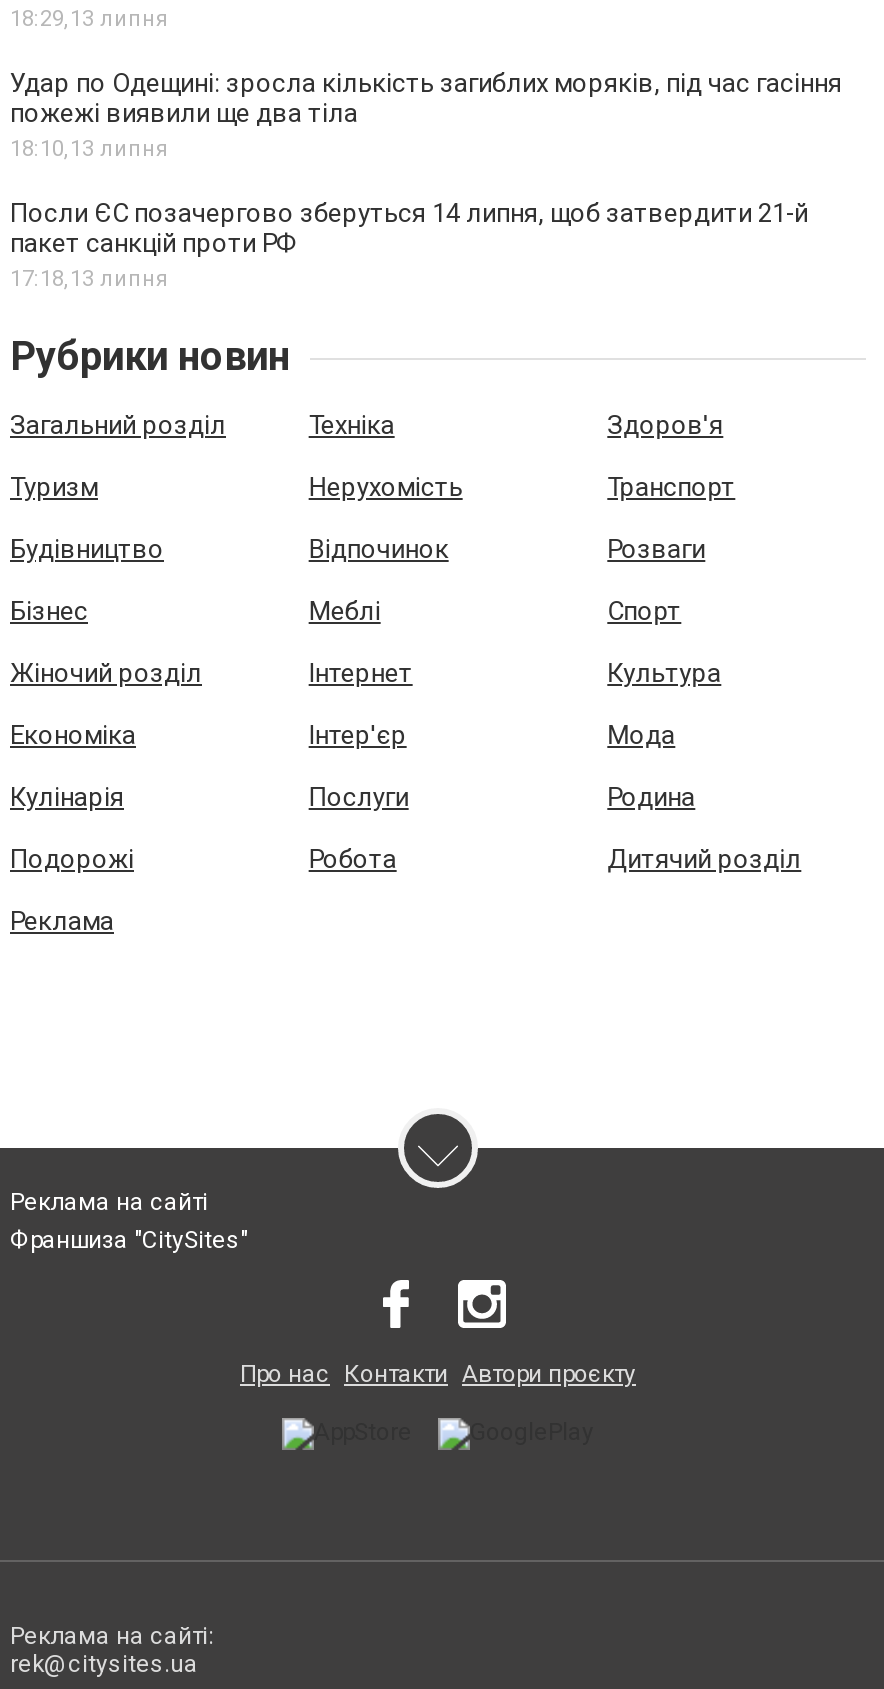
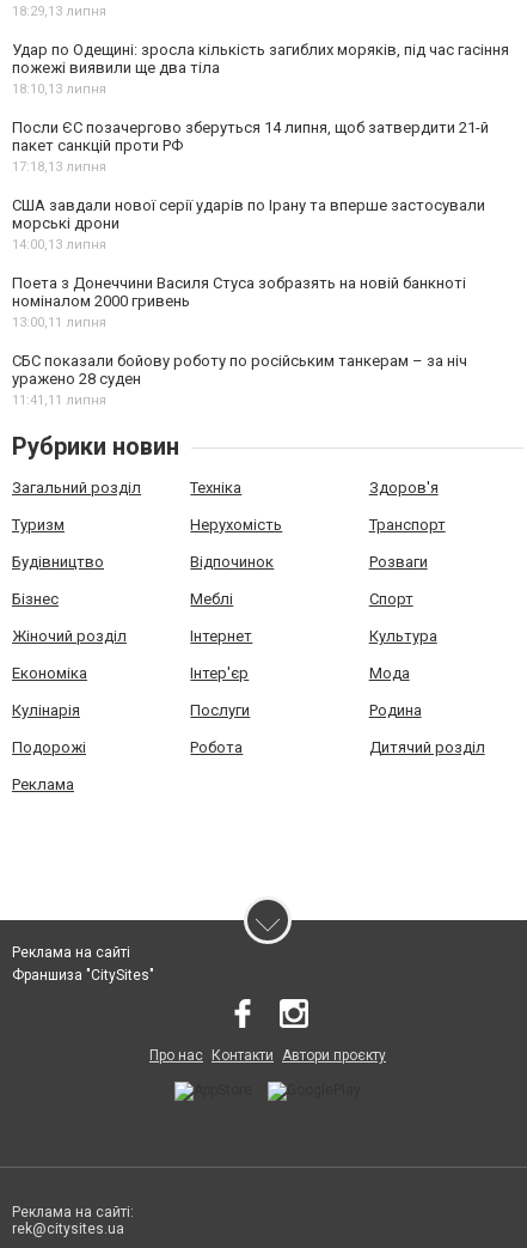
+ США завдали нової серії ударів по Ірану та вперше застосували
+ морські дрони
+ 14:00,13 липня
+ Поета з Донеччини Василя Стуса зобразять на новій банкноті
+ номіналом 2000 гривень
+ 13:00,11 липня
+ СБС показали бойову роботу по російським танкерам – за ніч
+ уражено 28 суден
+ 11:41, 11 липня
